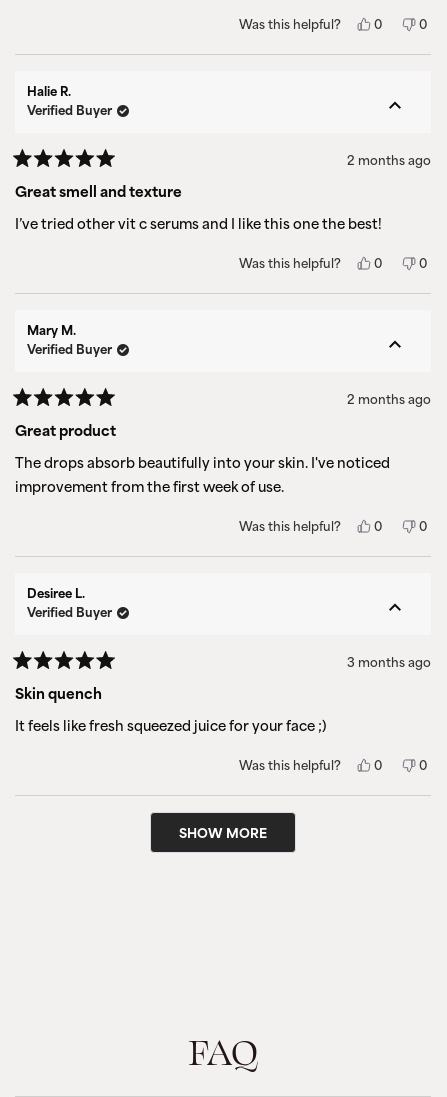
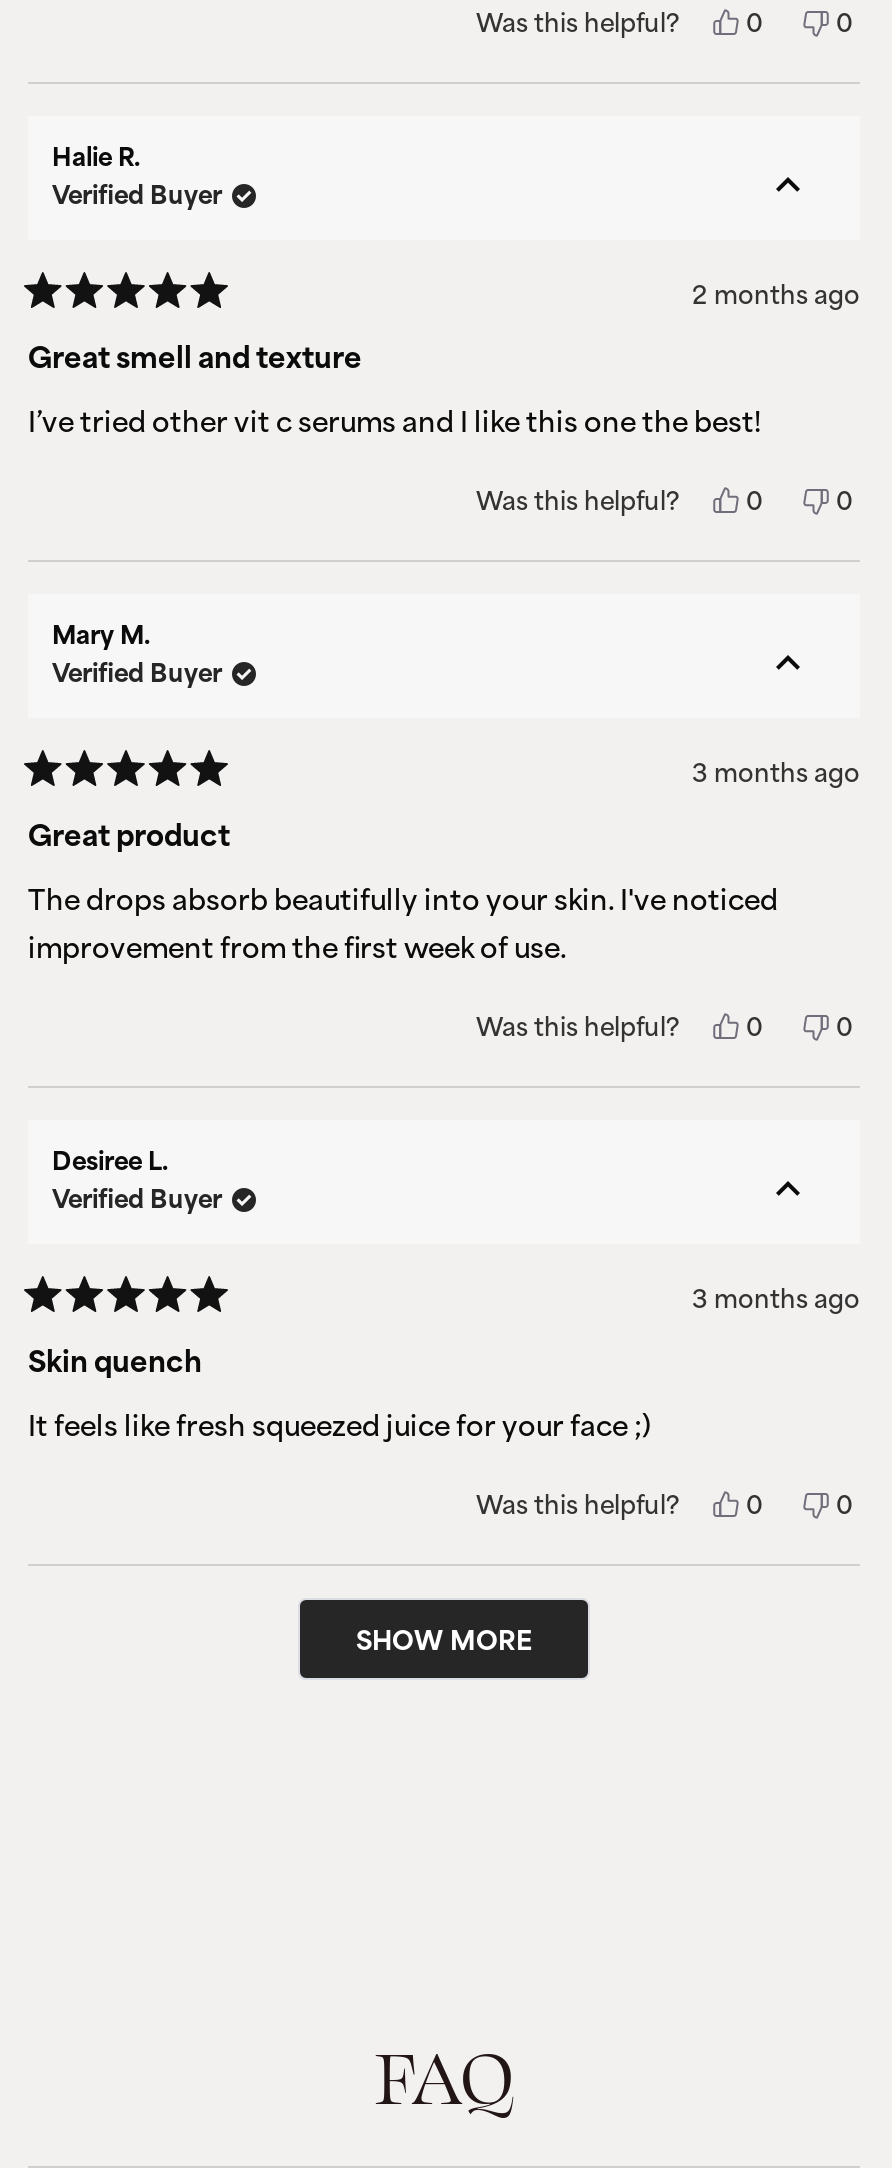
- 2 months ago
+ 3 months ago
